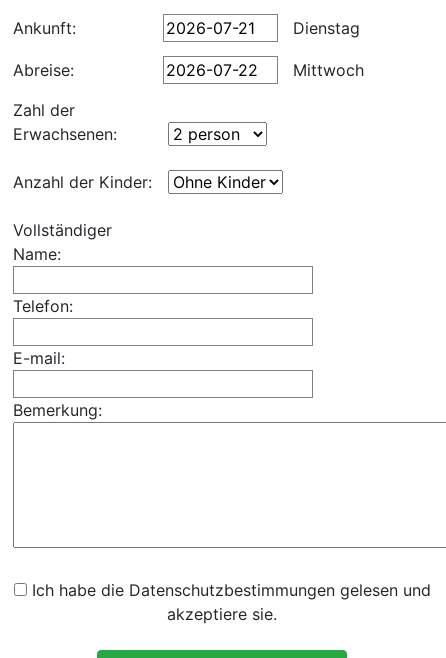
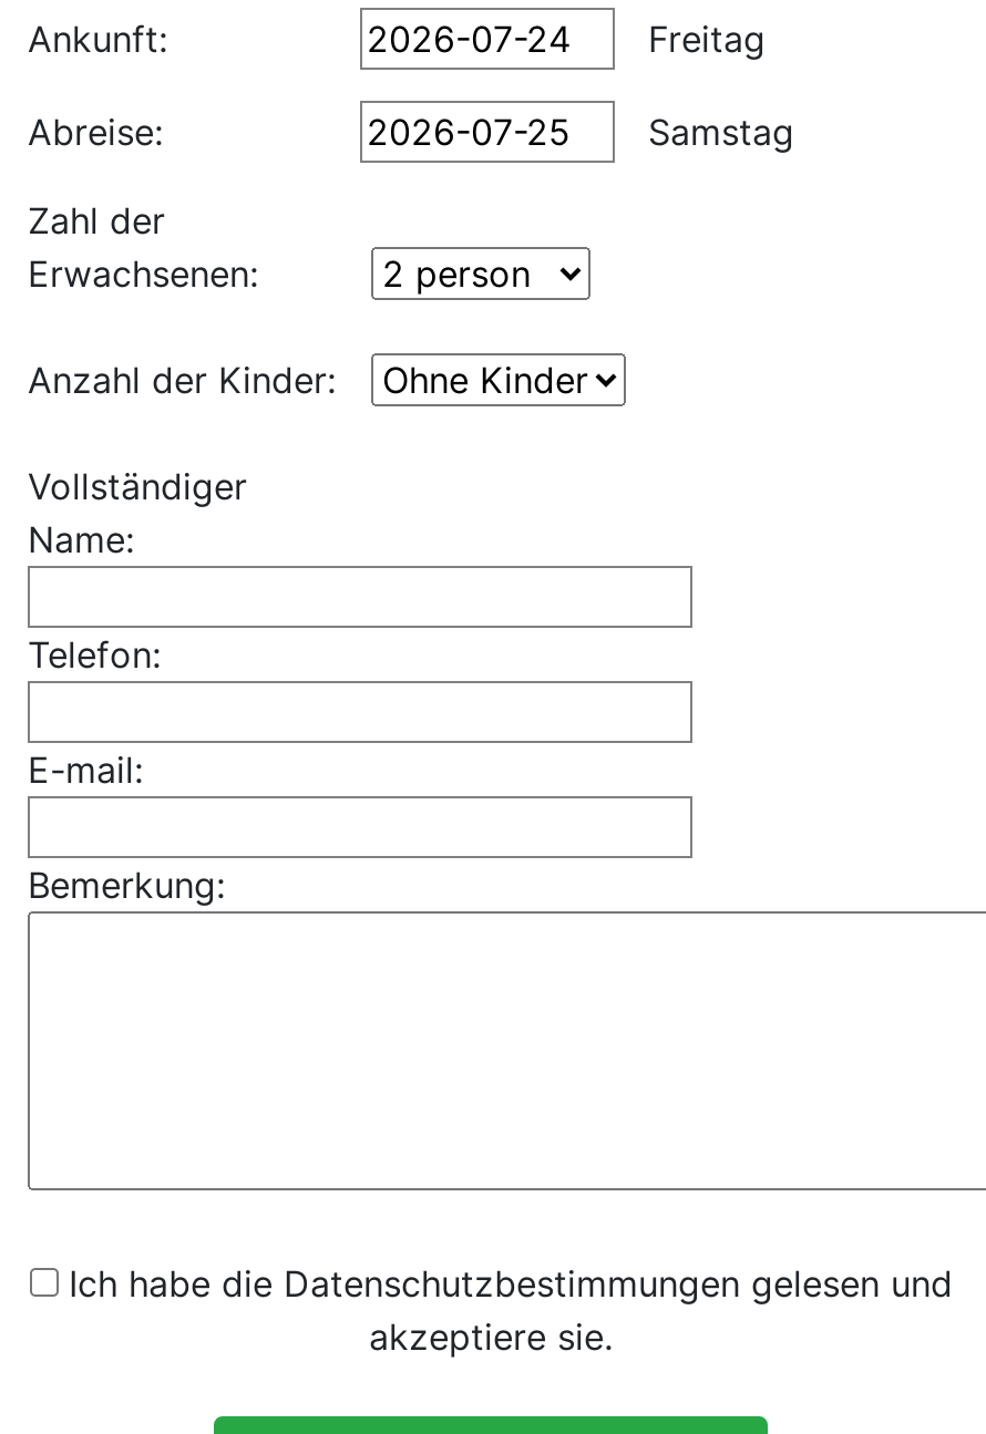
- Dienstag
+ Freitag

- Mittwoch
+ Samstag
